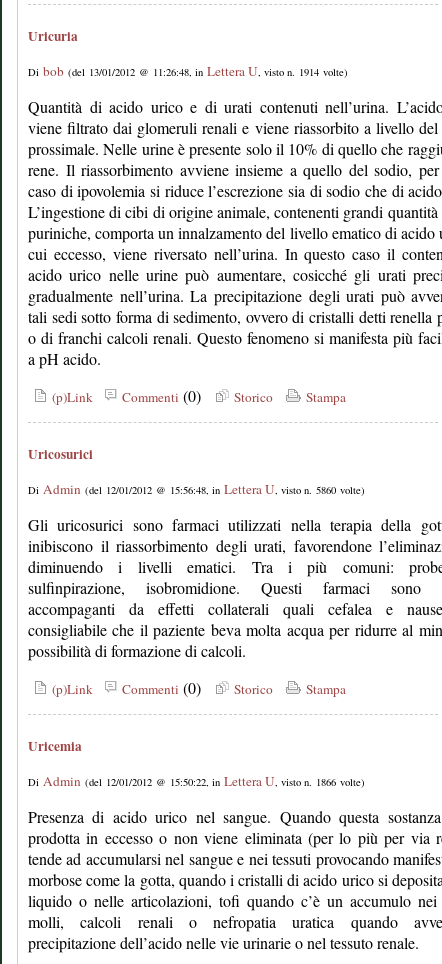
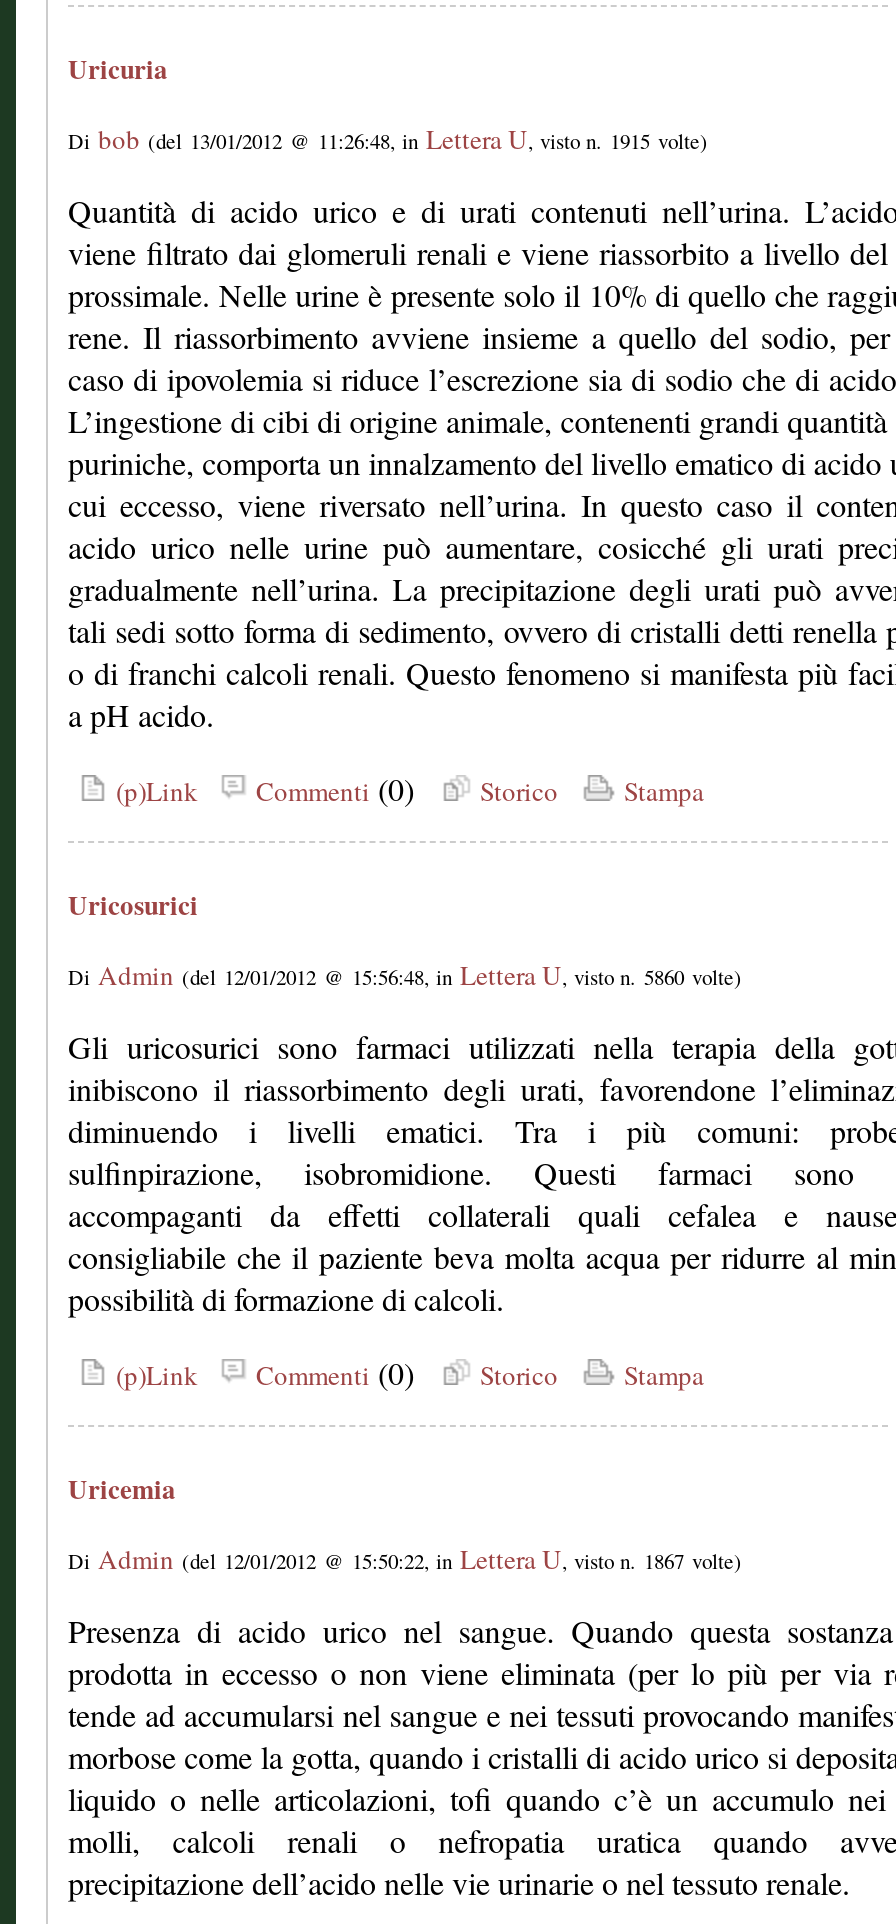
- Di bob (del 13/01/2012 @ 11:26:48, in Lettera U, visto n. 1914 volte)
+ Di bob (del 13/01/2012 @ 11:26:48, in Lettera U, visto n. 1915 volte)

- Di Admin (del 12/01/2012 @ 15:50:22, in Lettera U, visto n. 1866 volte)
+ Di Admin (del 12/01/2012 @ 15:50:22, in Lettera U, visto n. 1867 volte)
